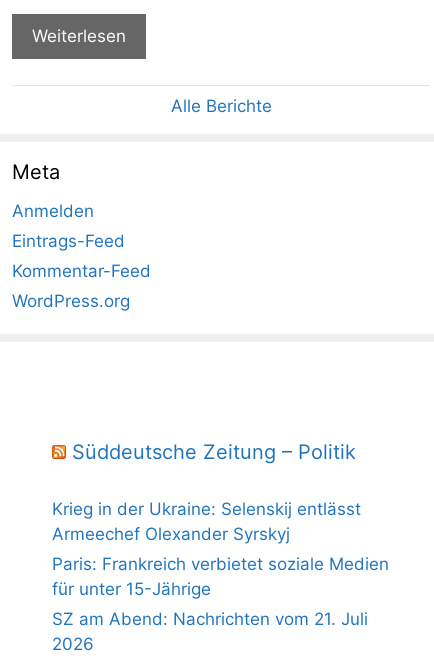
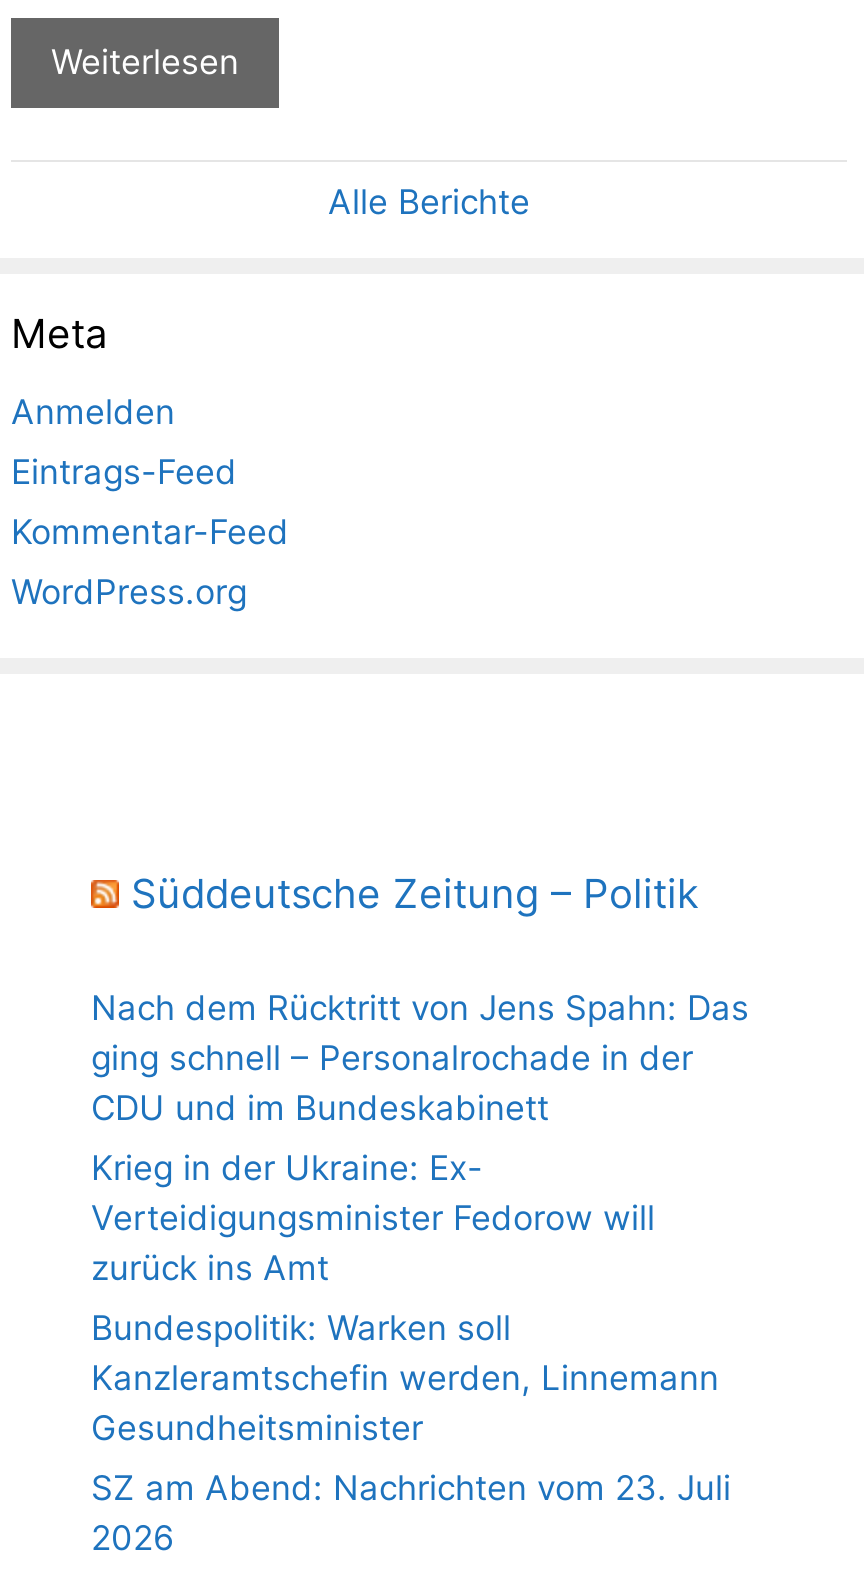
- Krieg in der Ukraine: Selenskij entlässt
- Armeechef Olexander Syrskyj
- Paris: Frankreich verbietet soziale Medien
- für unter 15-Jährige
- SZ am Abend: Nachrichten vom 21. Juli
+ Nach dem Rücktritt von Jens Spahn: Das
+ ging schnell – Personalrochade in der
+ CDU und im Bundeskabinett
+ Krieg in der Ukraine: Ex-
+ Verteidigungsminister Fedorow will
+ zurück ins Amt
+ Bundespolitik: Warken soll
+ Kanzleramtschefin werden, Linnemann
+ Gesundheitsminister
+ SZ am Abend: Nachrichten vom 23. Juli
